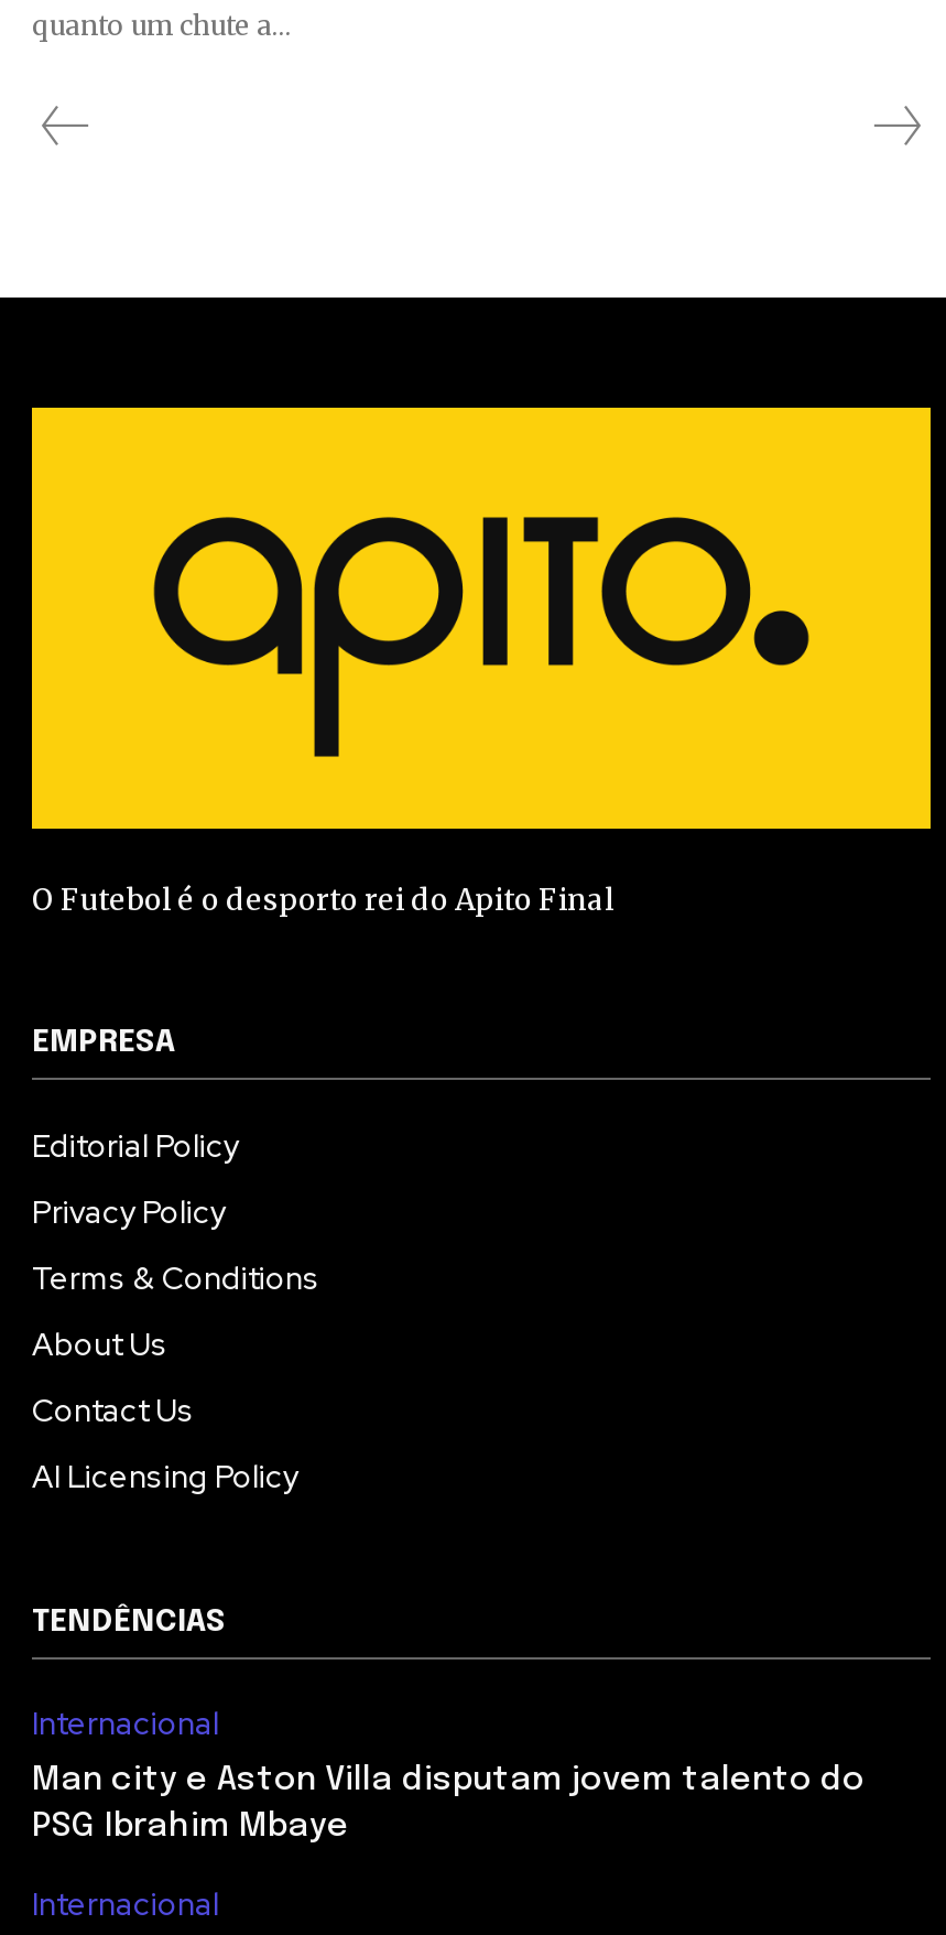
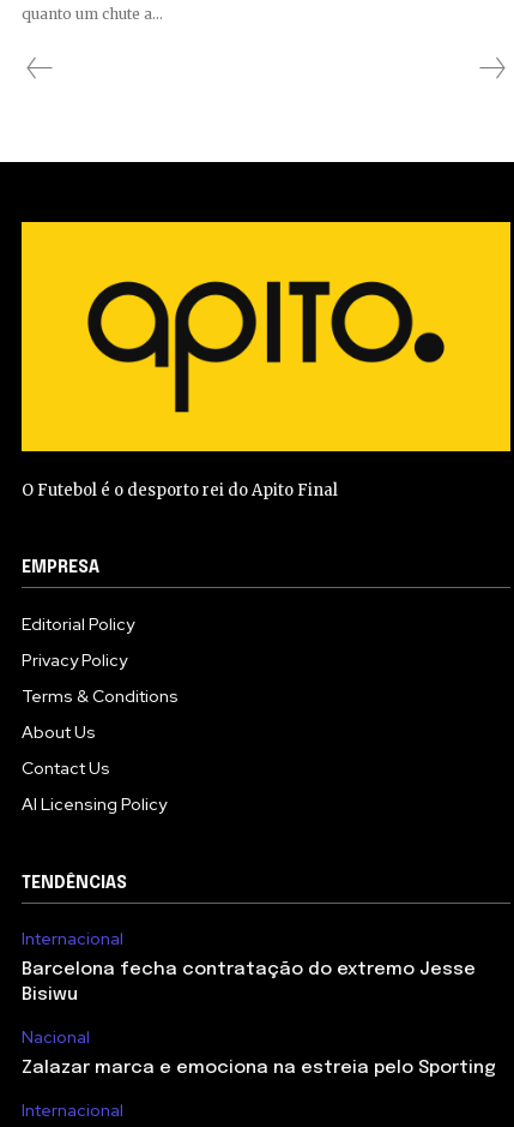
- Man city e Aston Villa disputam jovem talento do
- PSG Ibrahim Mbaye
+ Barcelona fecha contratação do extremo Jesse
+ Bisiwu
+ Nacional
+ Zalazar marca e emociona na estreia pelo Sporting
